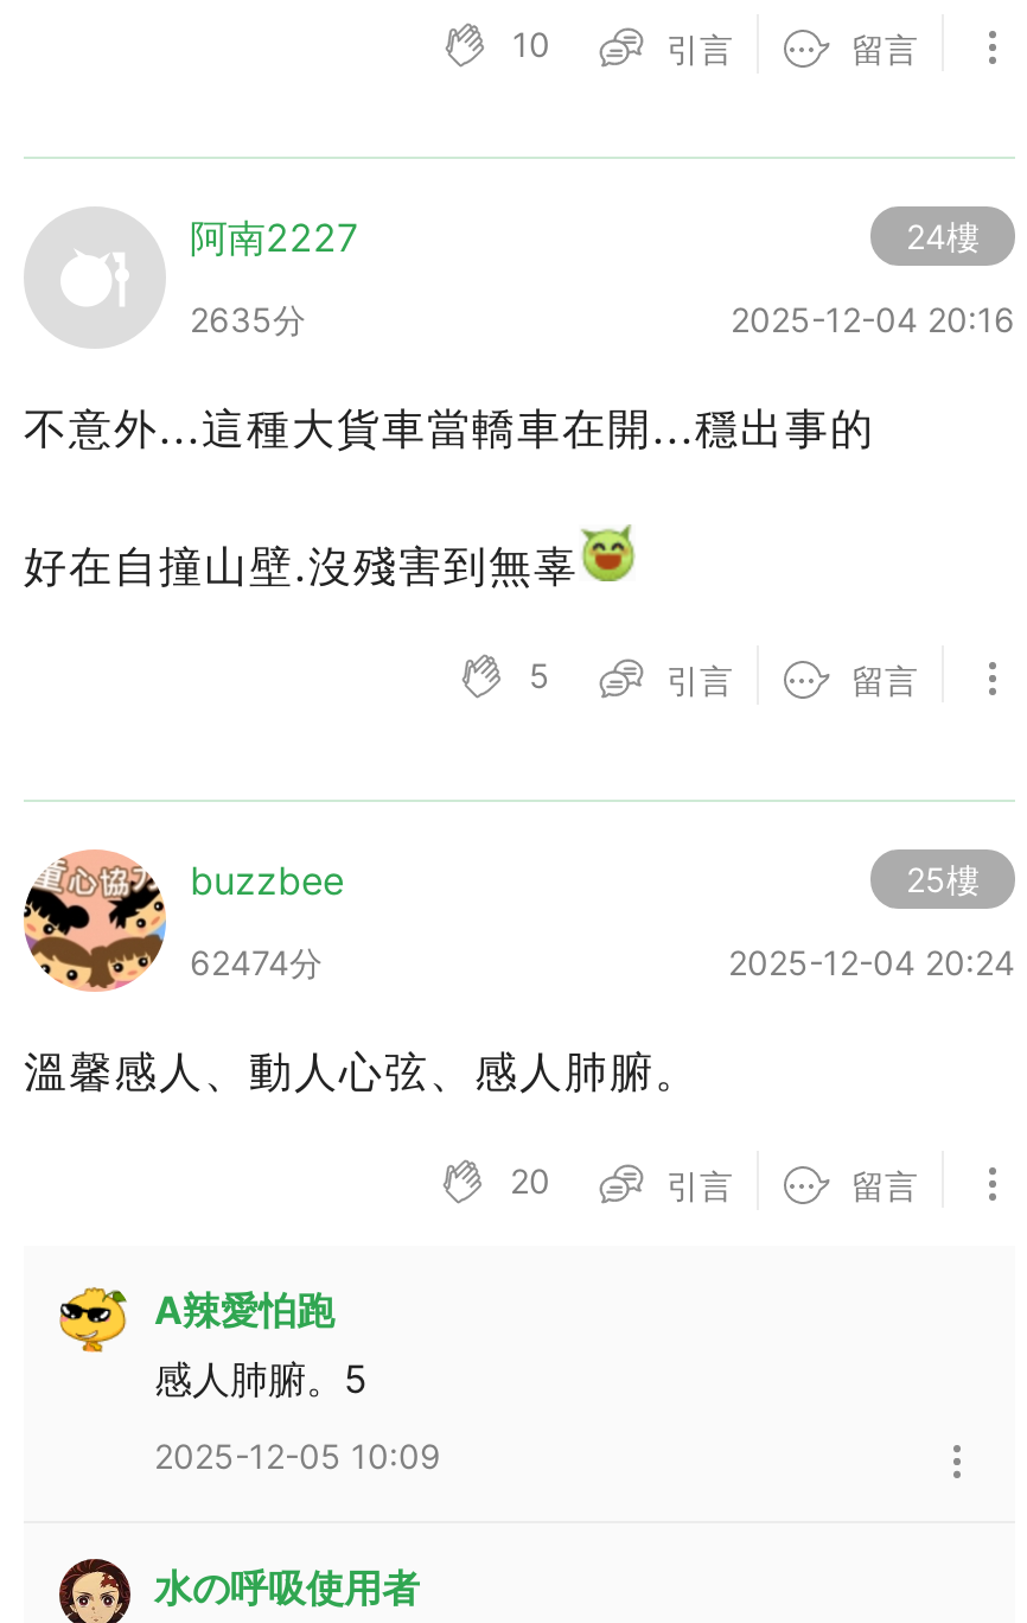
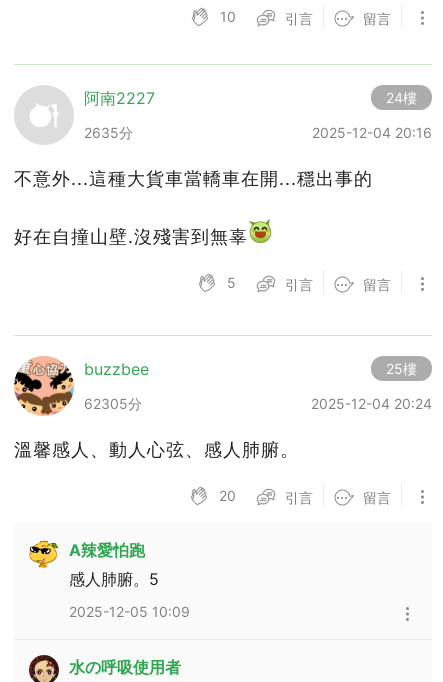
- 62474分
+ 62305分
